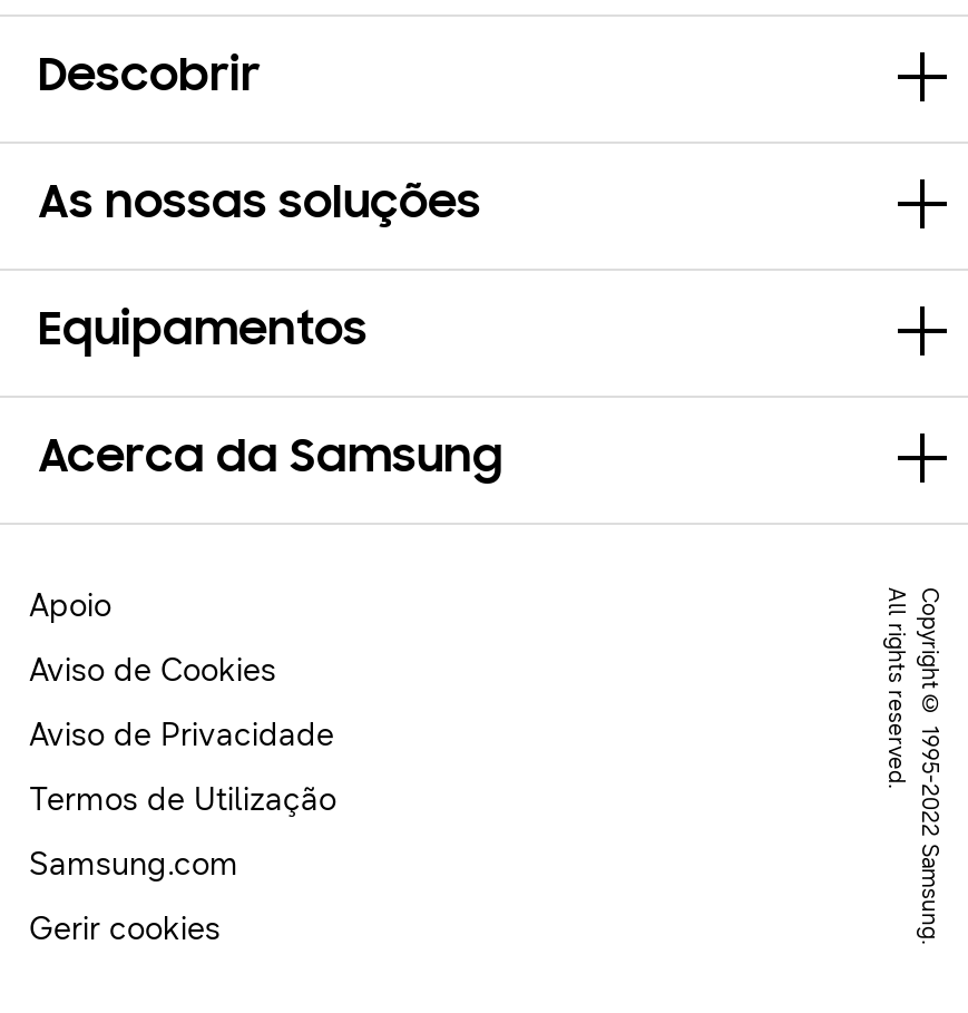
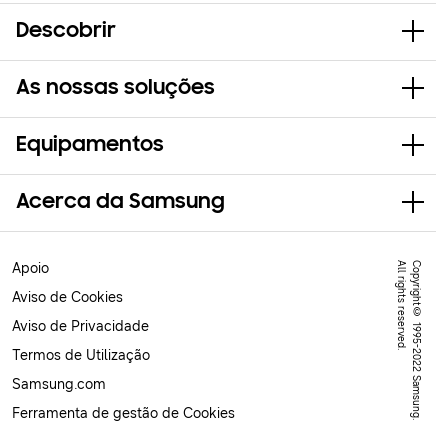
- Gerir cookies
+ Ferramenta de gestão de Cookies
